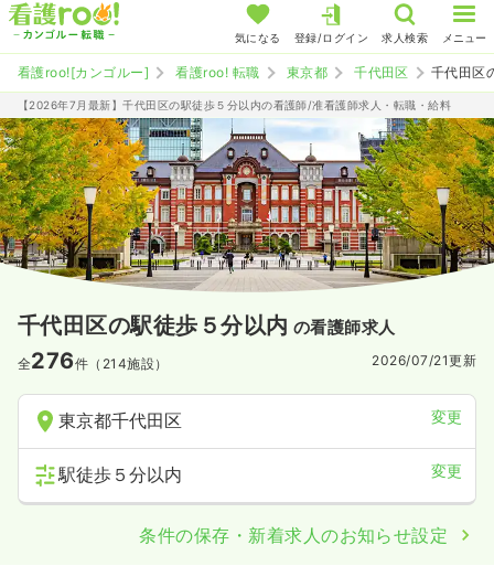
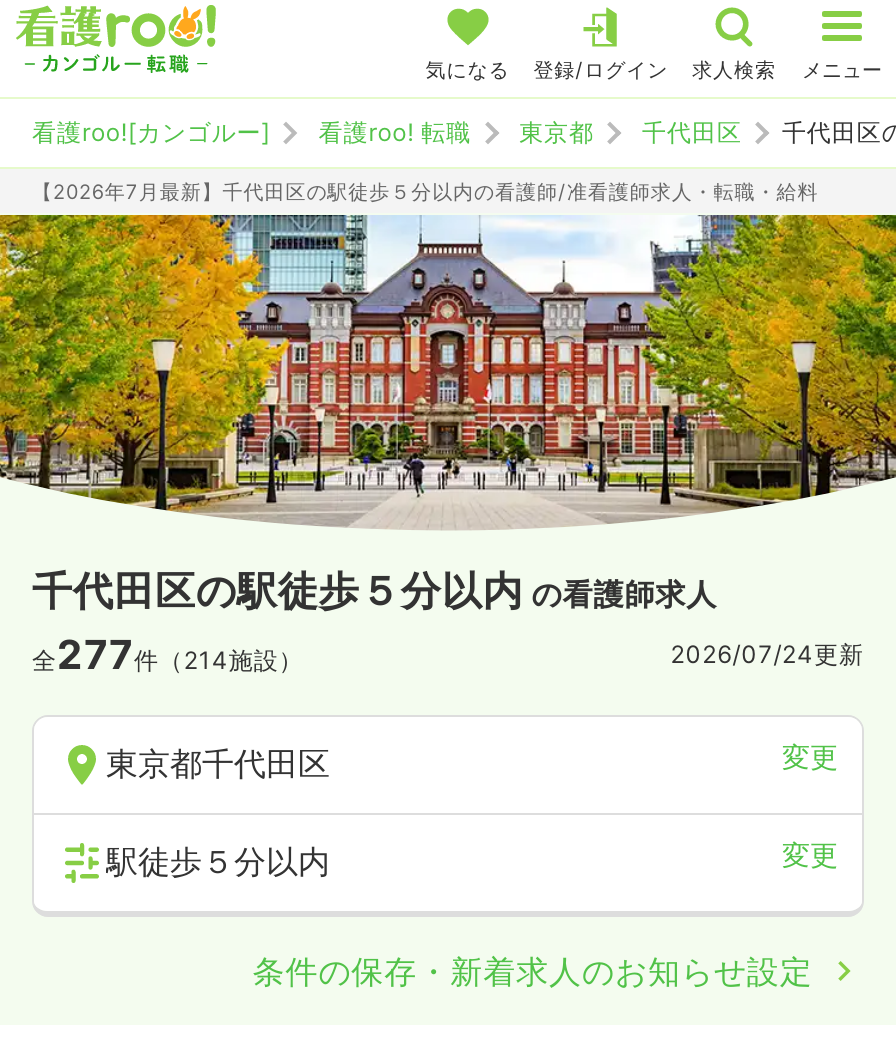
- 全276件（214施設）
+ 全277件（214施設）

- 2026/07/21更新
+ 2026/07/24更新
